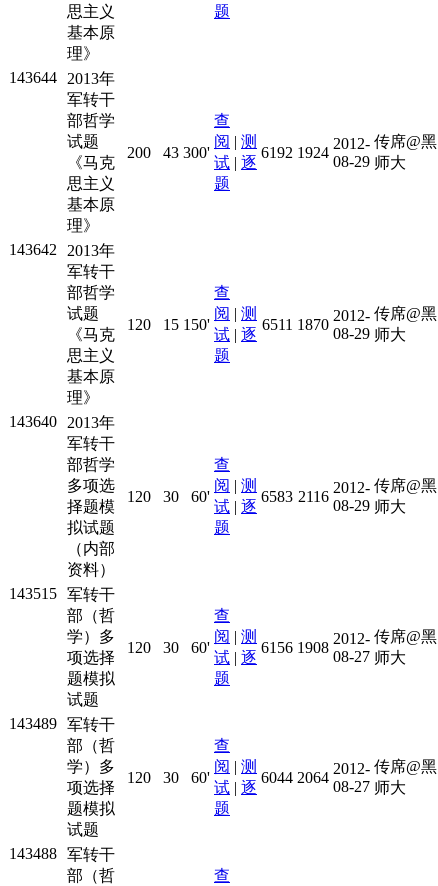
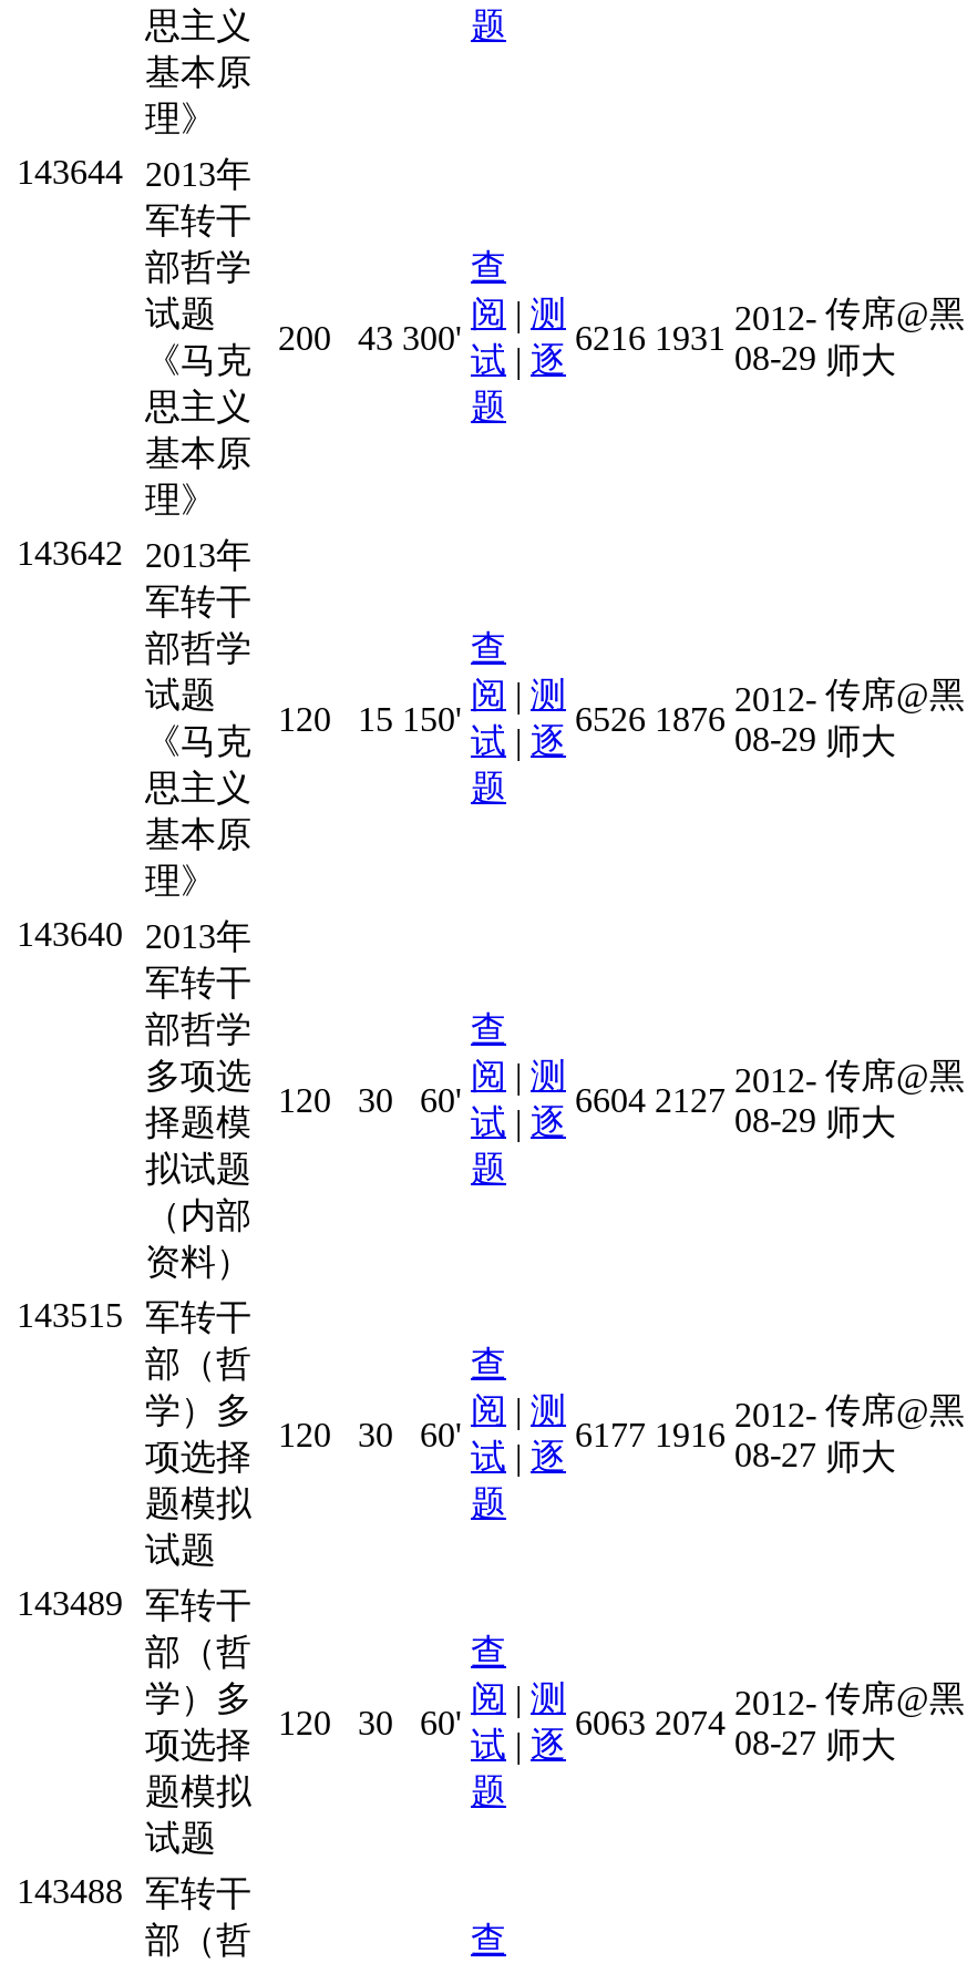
- 6192 1924
+ 6216 1931

- 6511 1870
+ 6526 1876

- 6583 2116
+ 6604 2127

- 6156 1908
+ 6177 1916

- 6044 2064
+ 6063 2074
